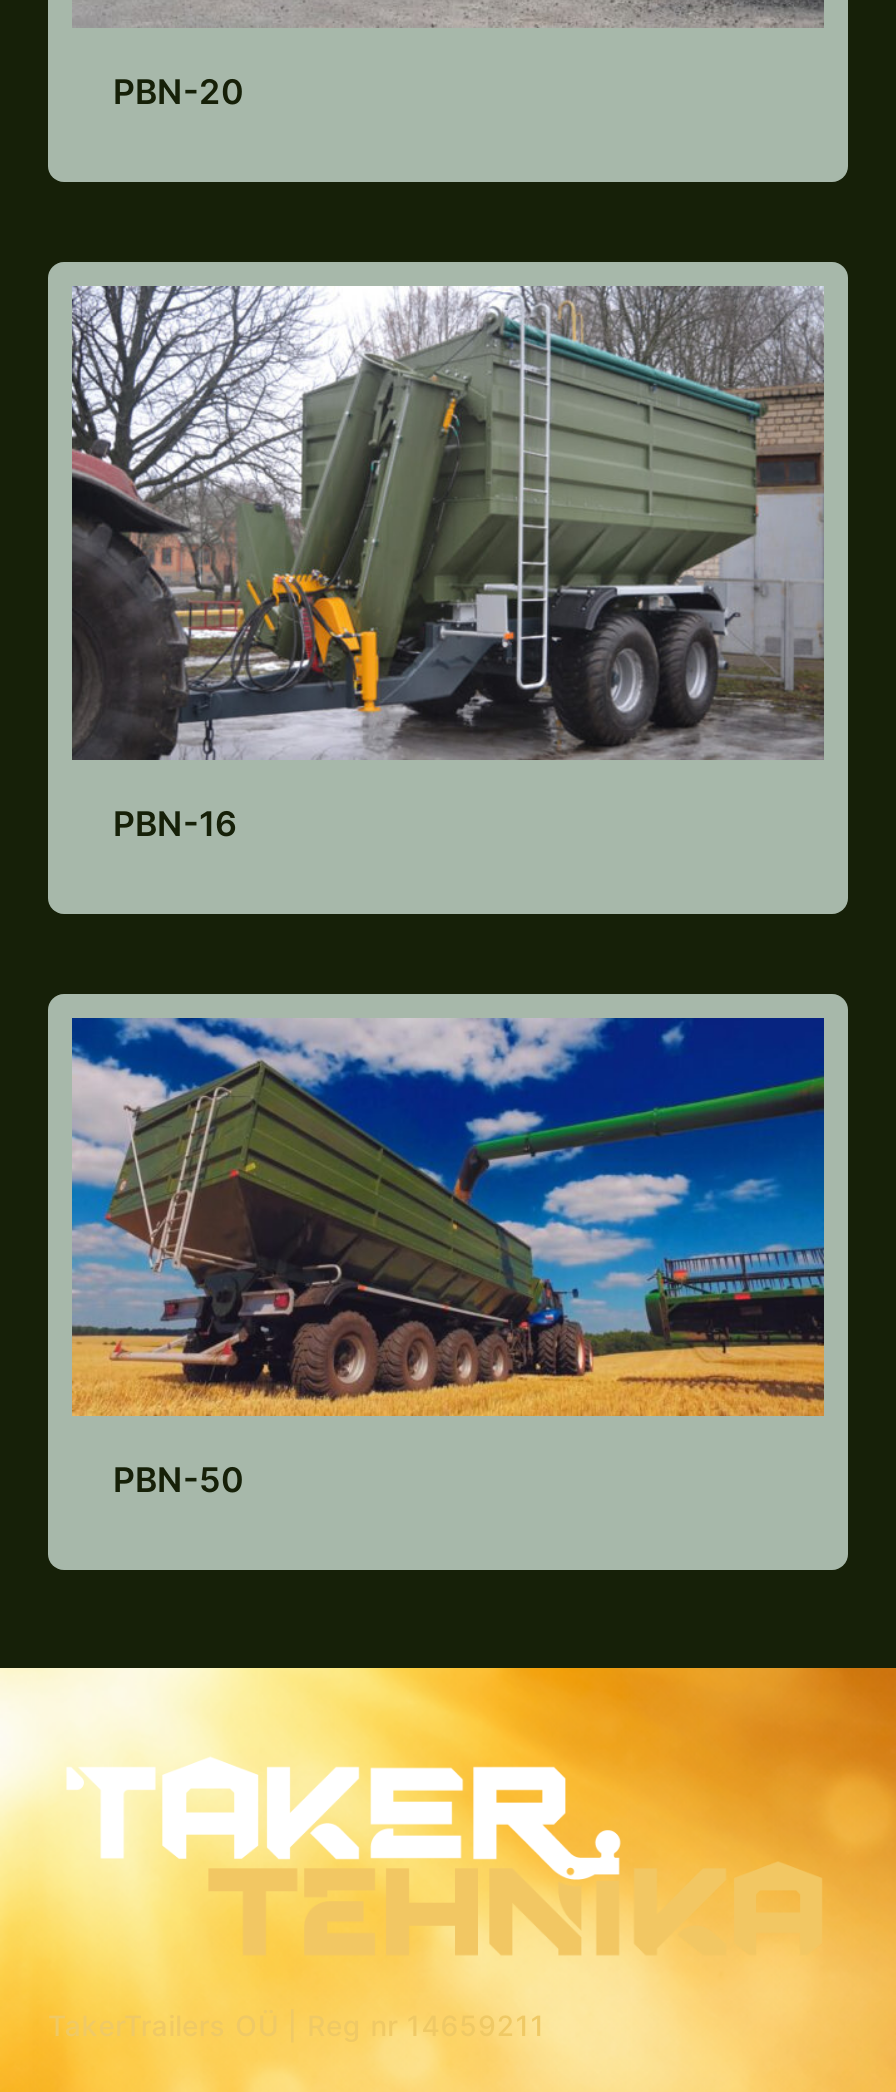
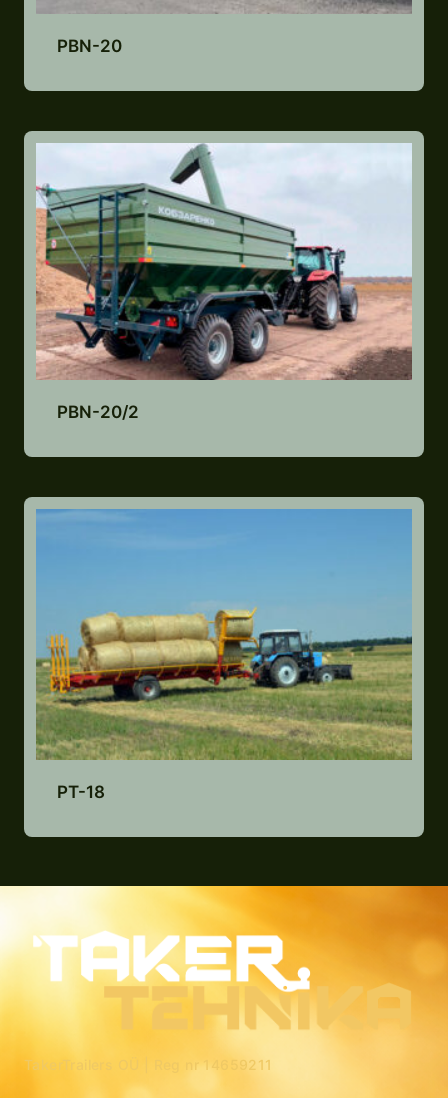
- [image]
- PBN-16
+ [image]
+ PBN-20/2

- [image]
- PBN-50
+ [image]
+ PT-18
